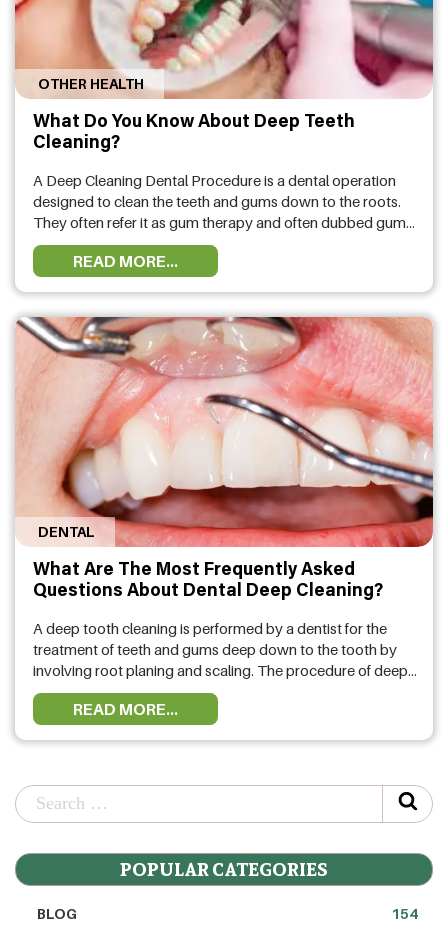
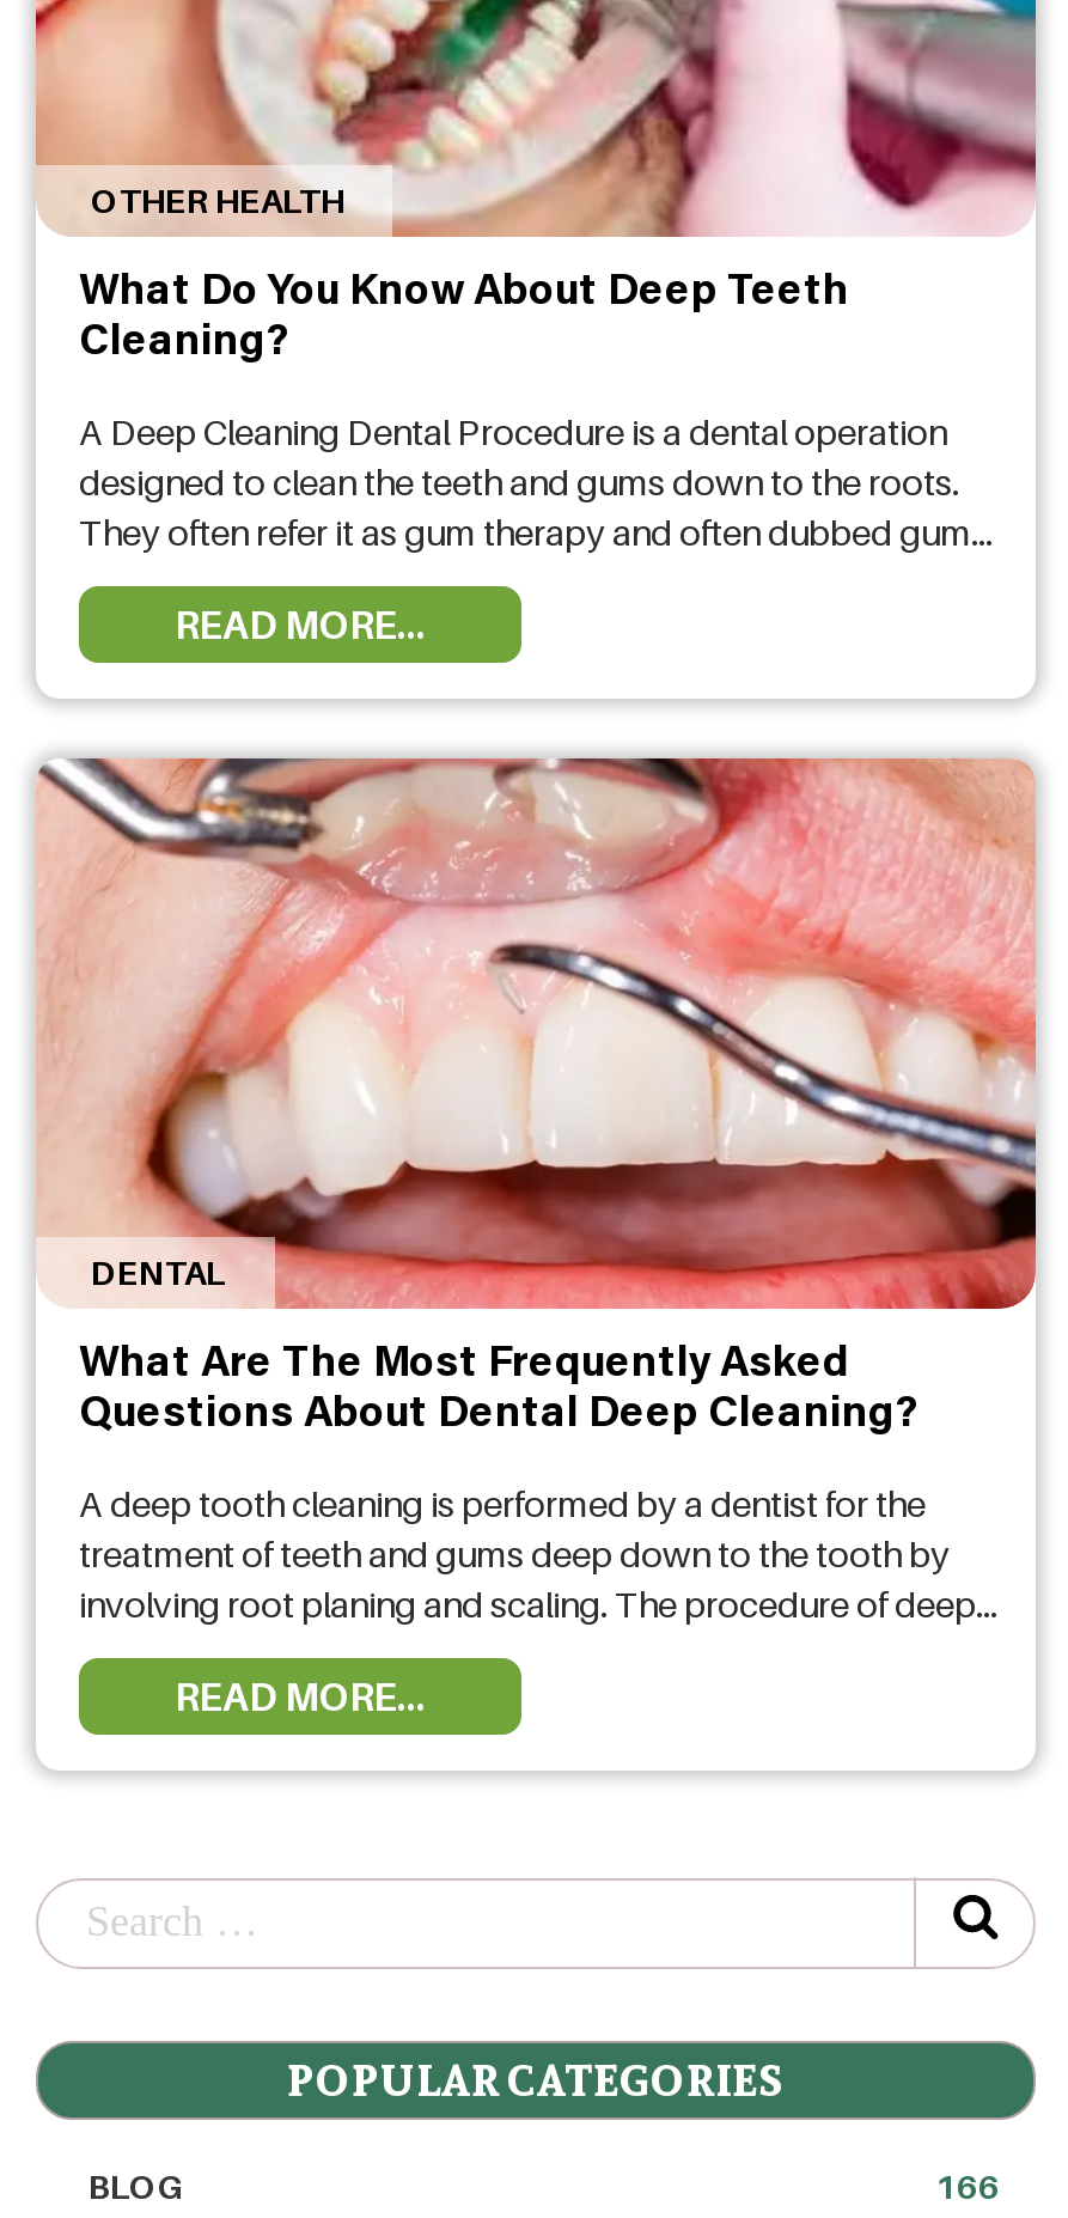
- 154
+ 166
